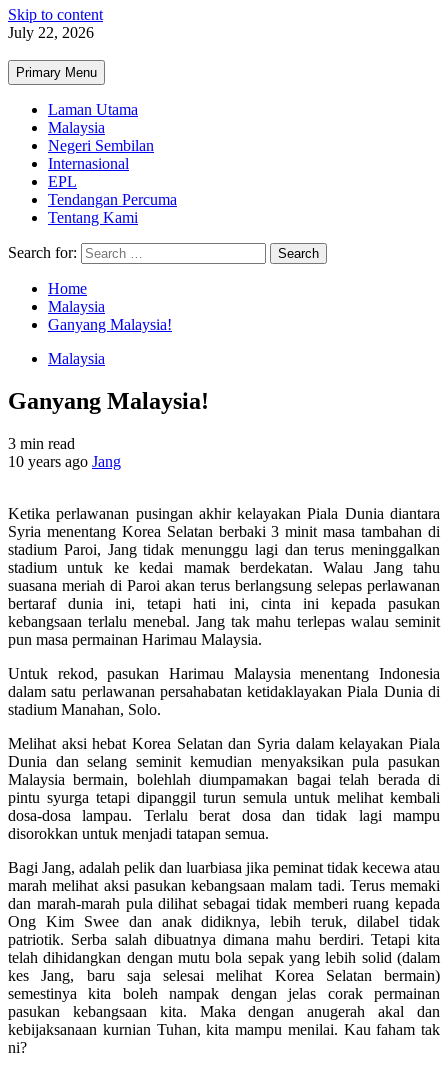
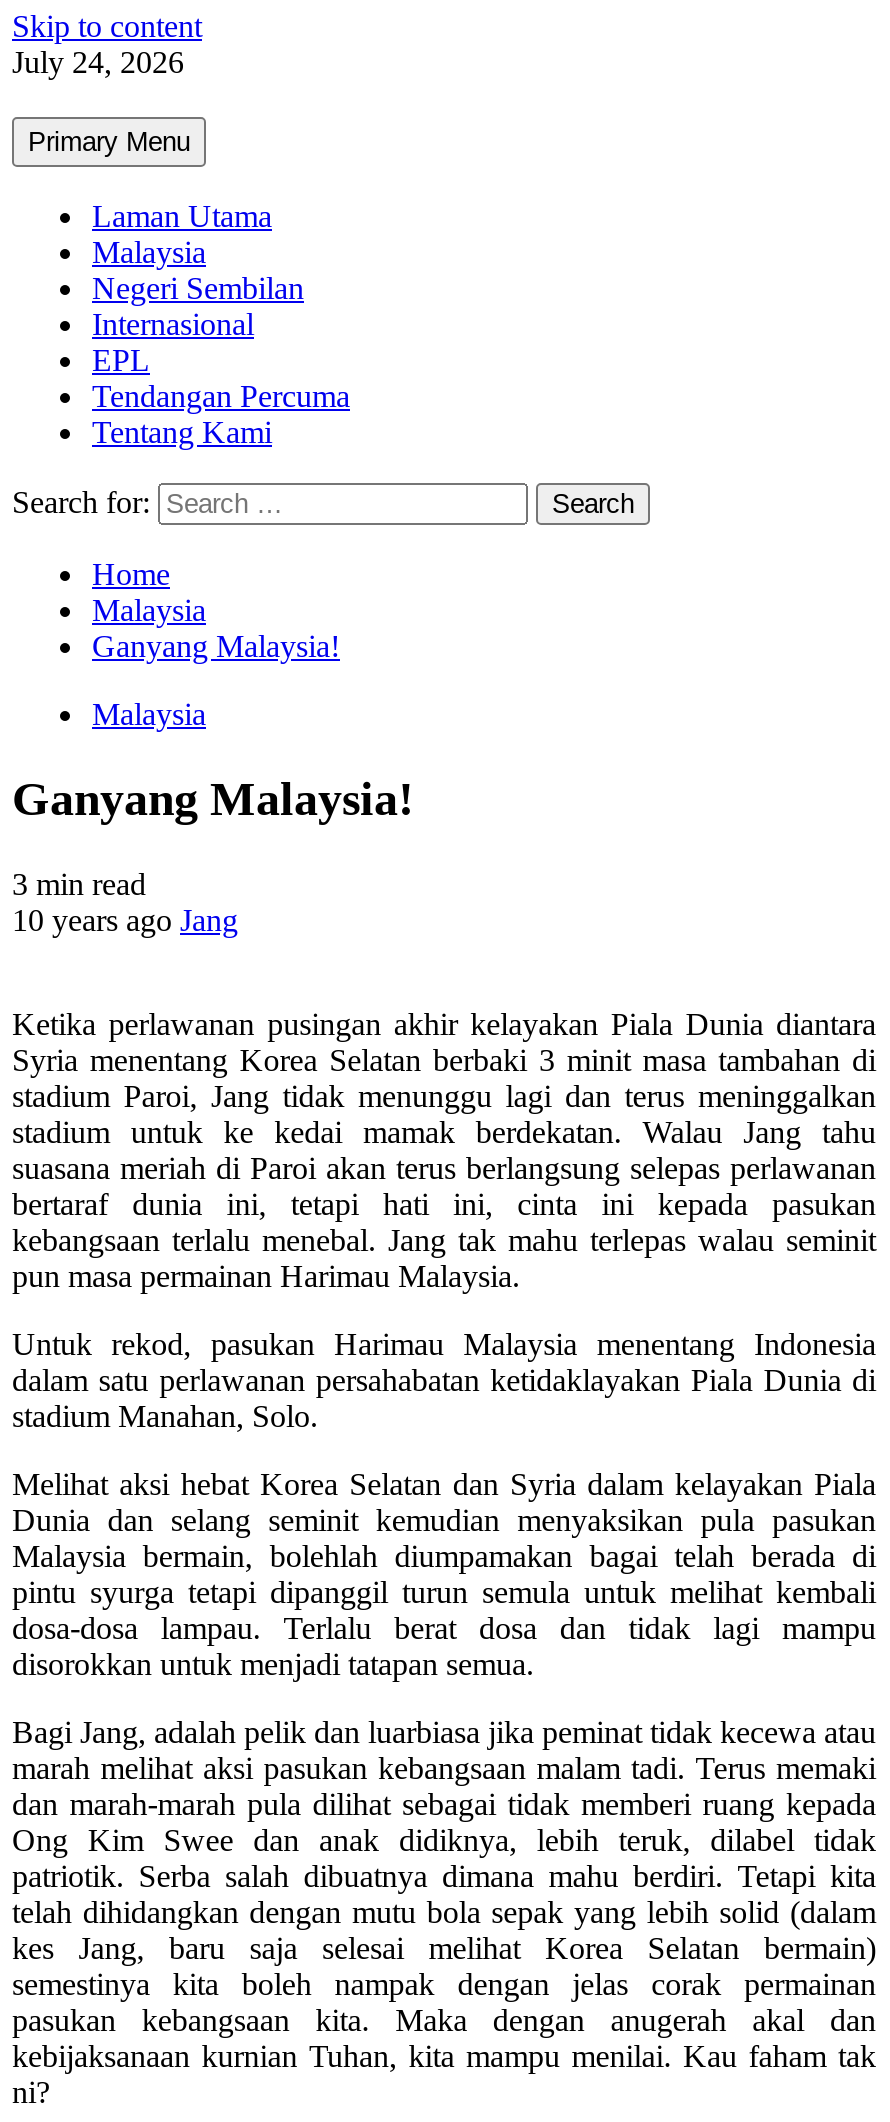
- July 22, 2026
+ July 24, 2026
